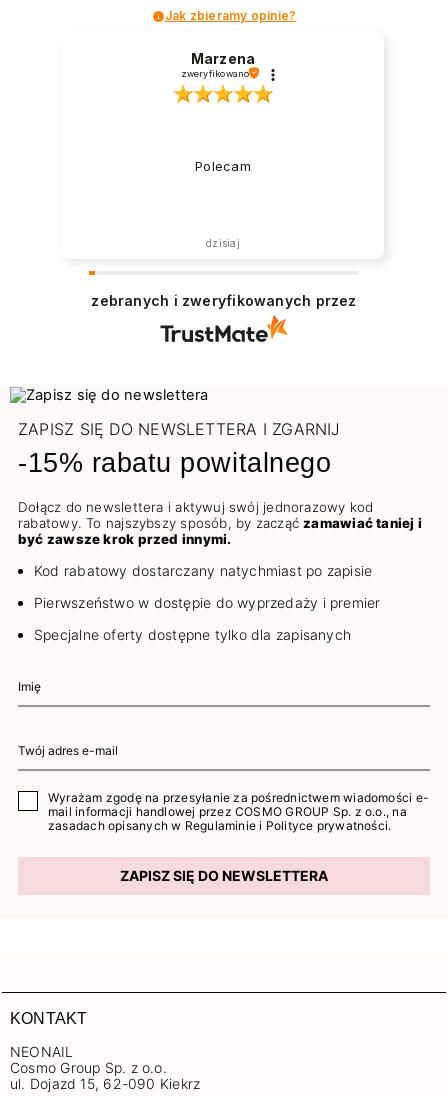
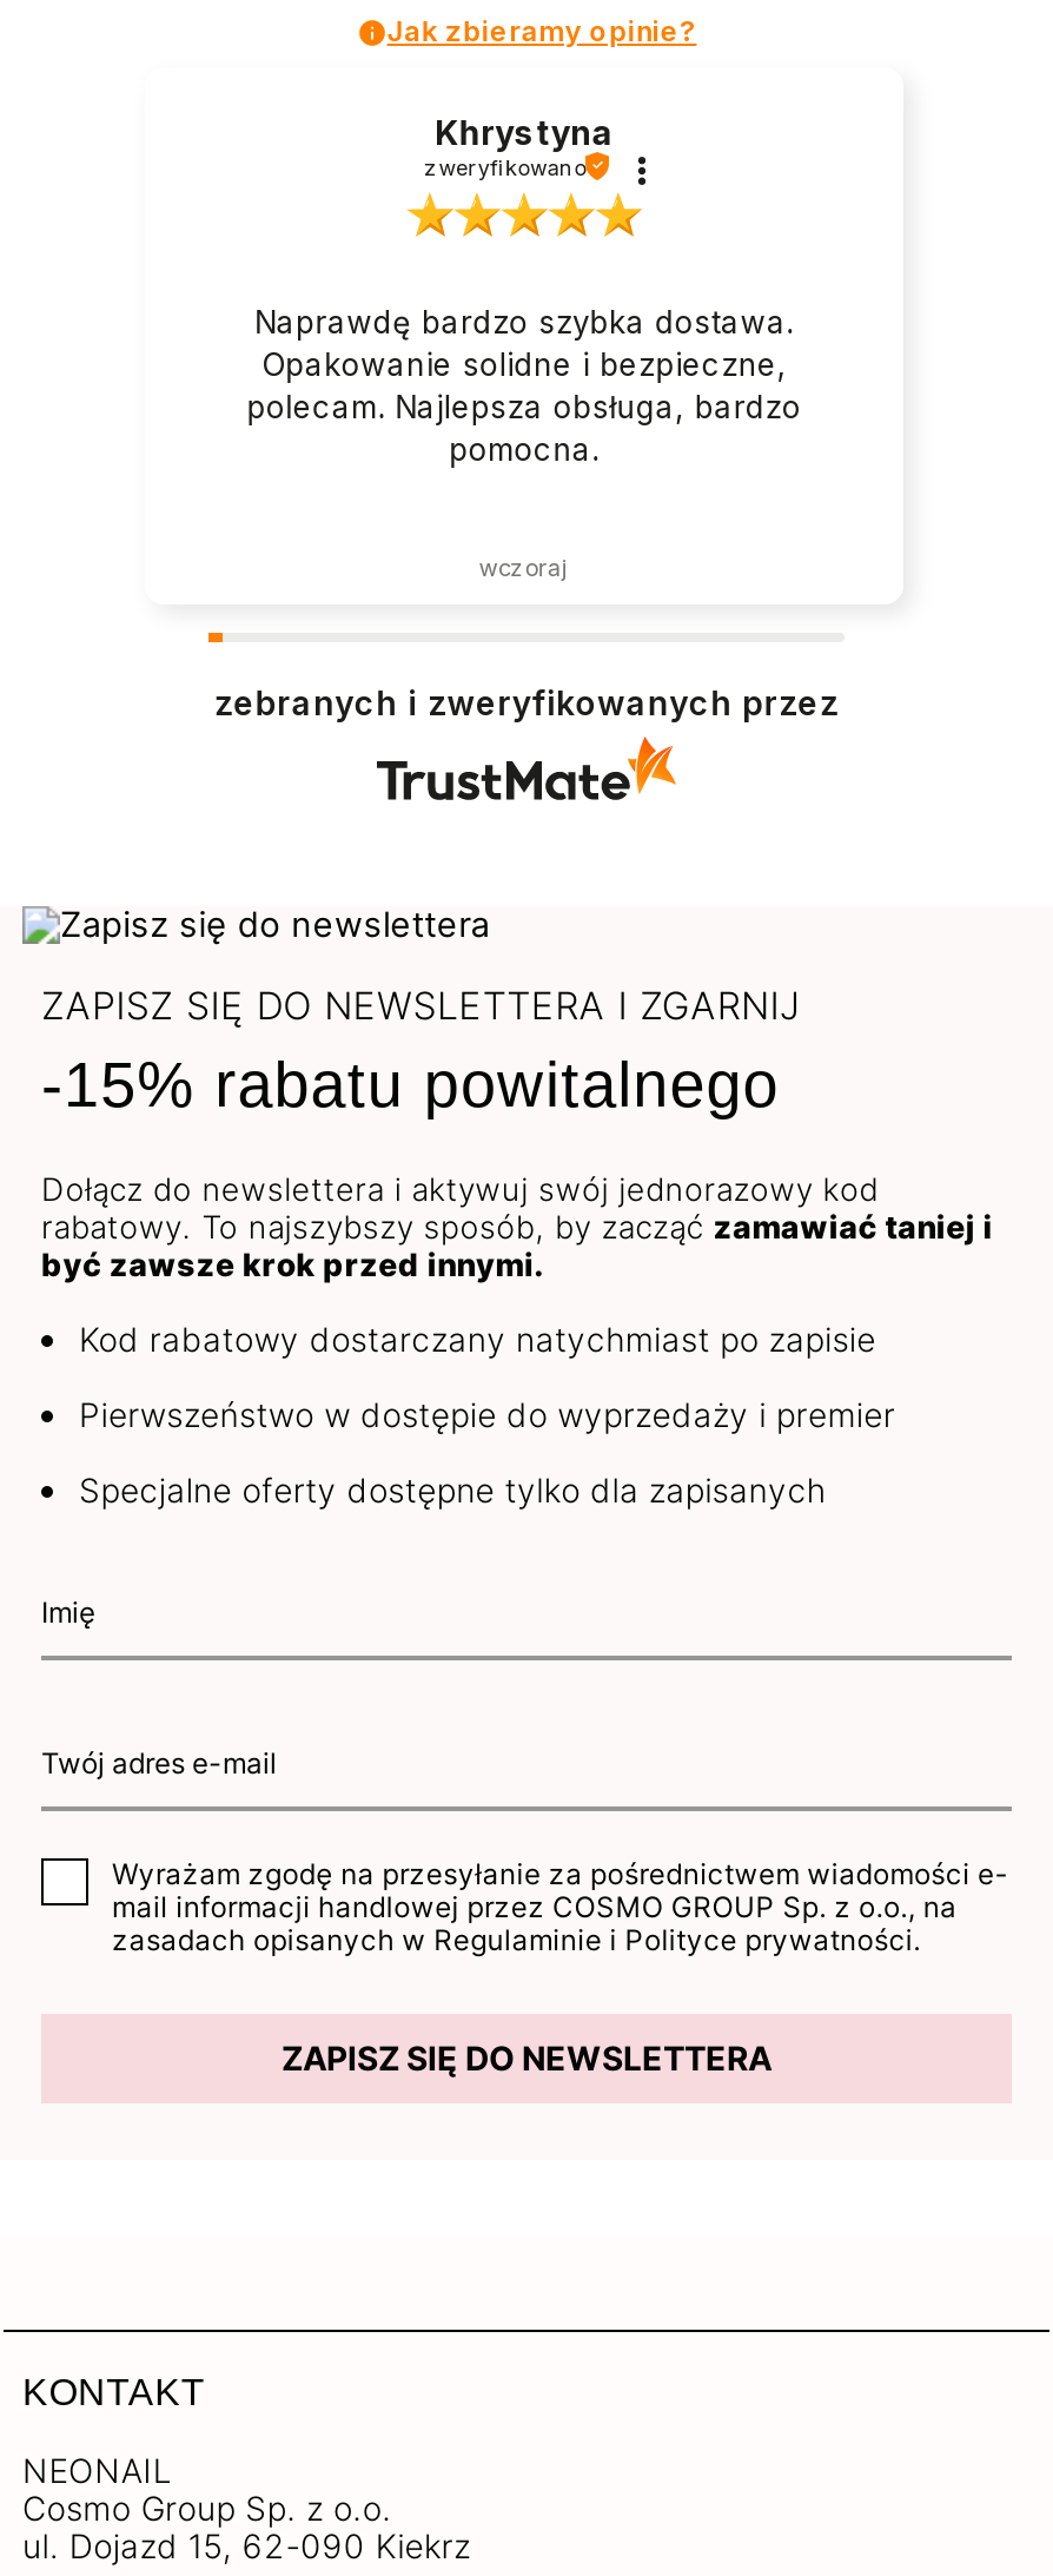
- Marzena
+ Khrystyna

- Polecam
+ Naprawdę bardzo szybka dostawa.
+ Opakowanie solidne i bezpieczne,
+ polecam. Najlepsza obsługa, bardzo
+ pomocna.

- dzisiaj
+ wczoraj
